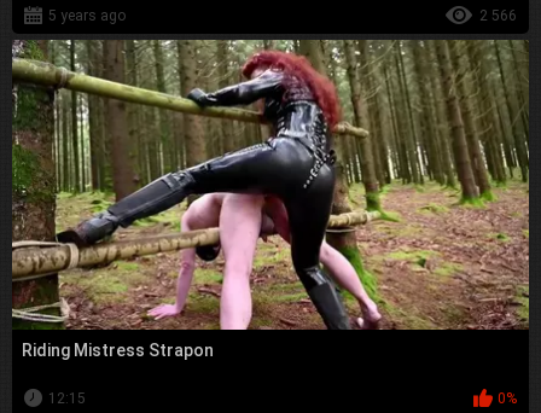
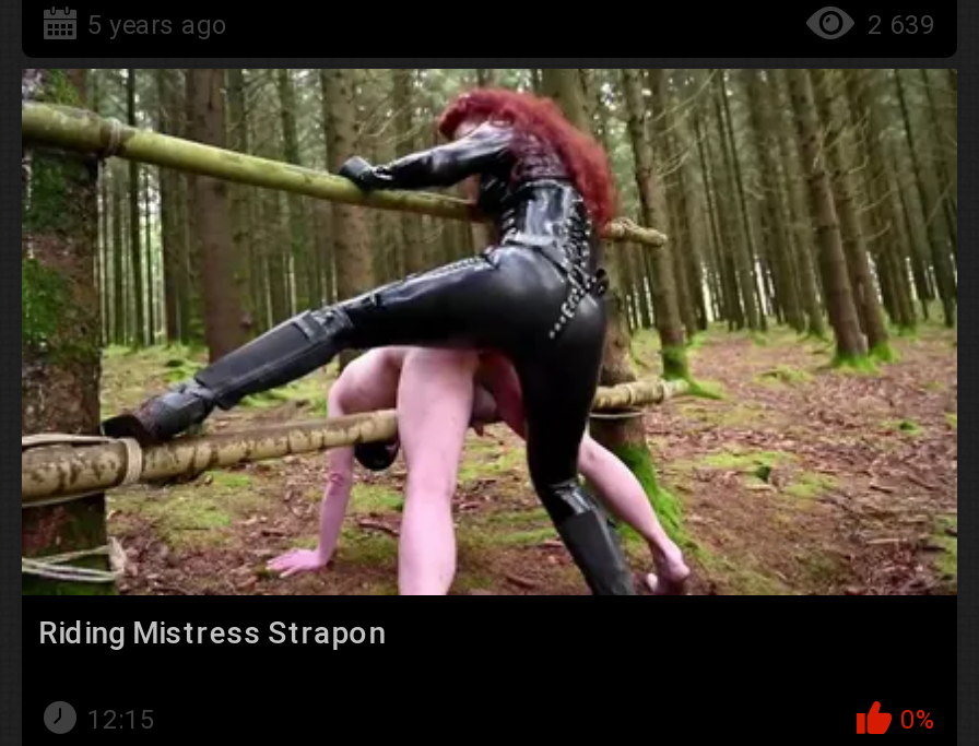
- 2 566
+ 2 639
